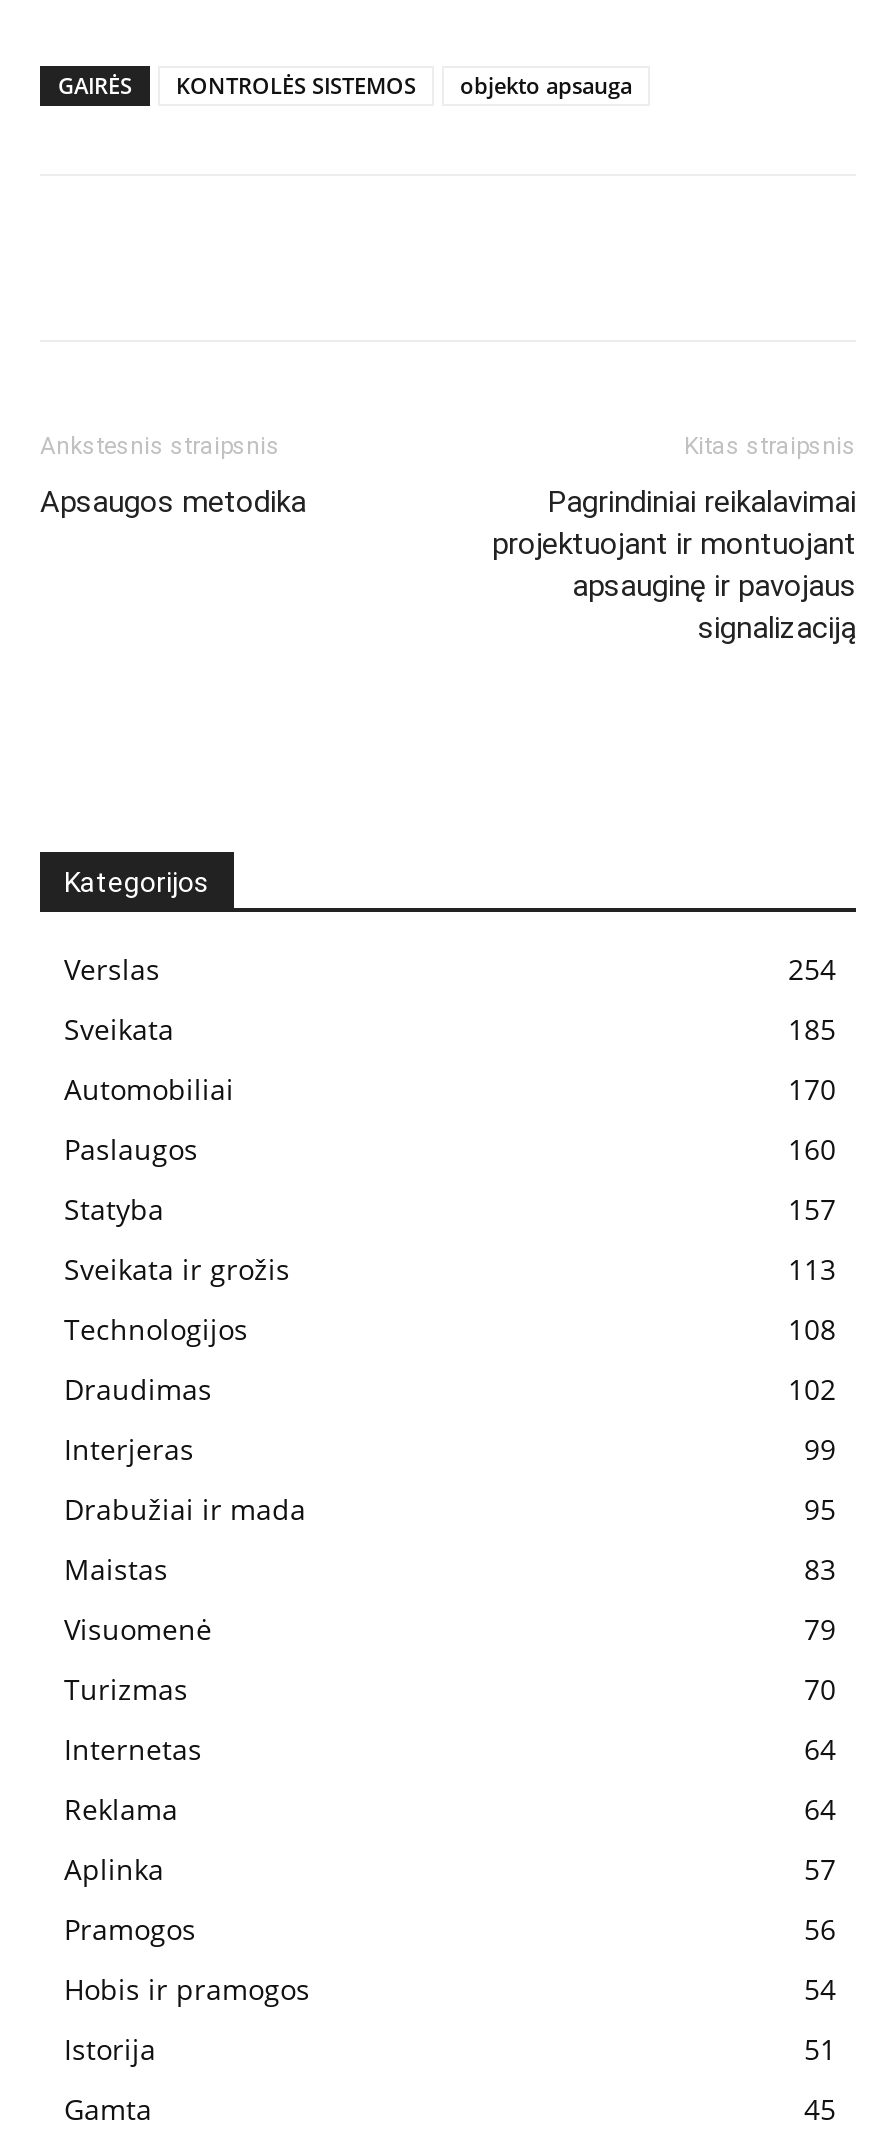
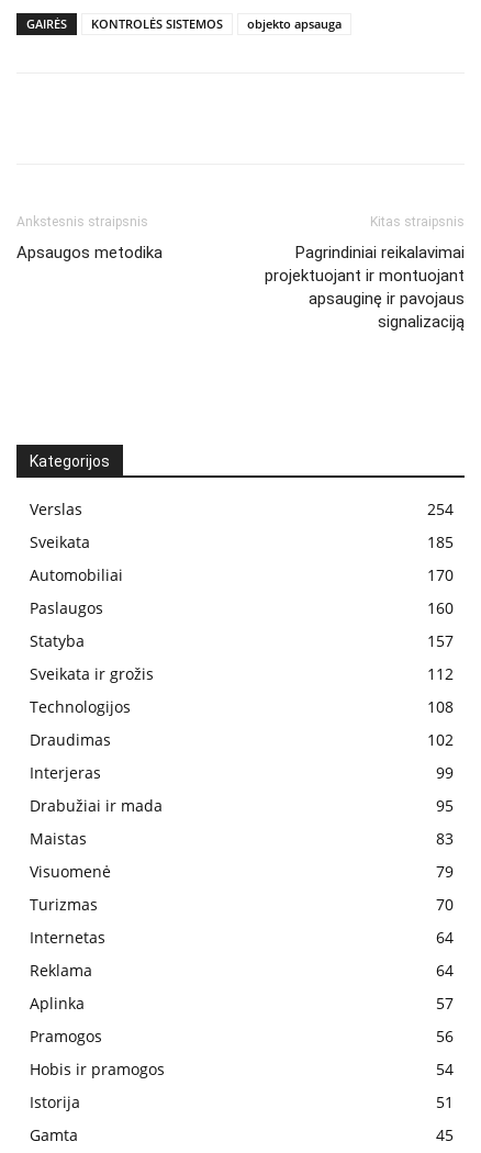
- 113
+ 112
